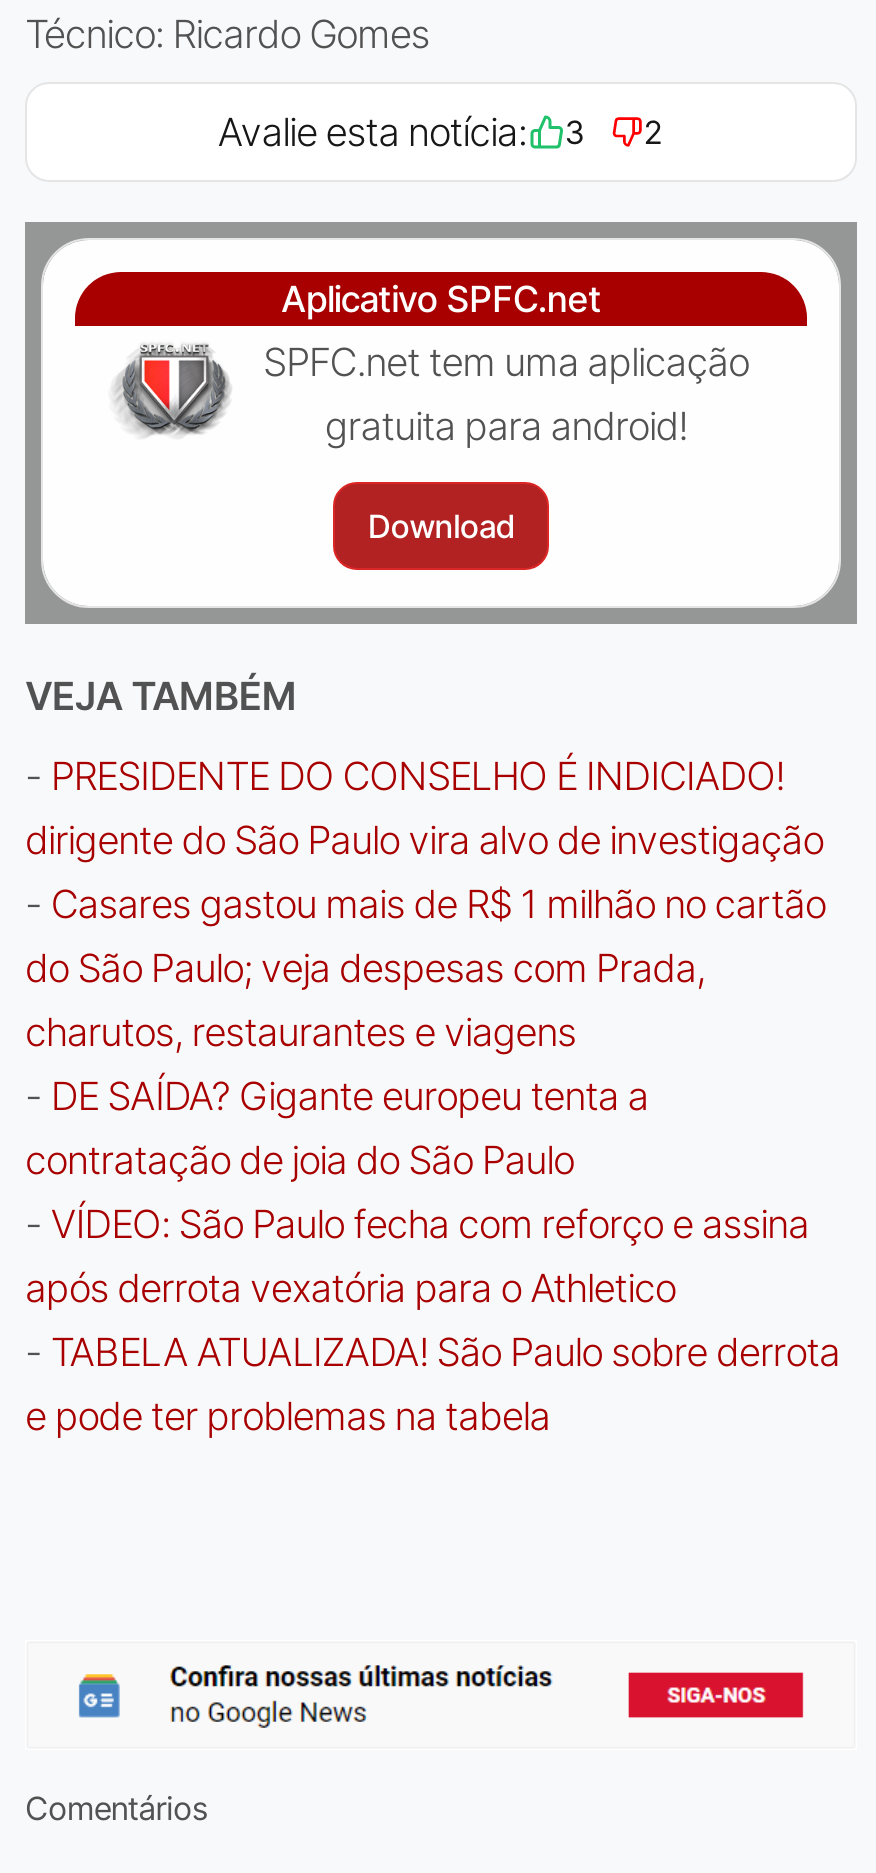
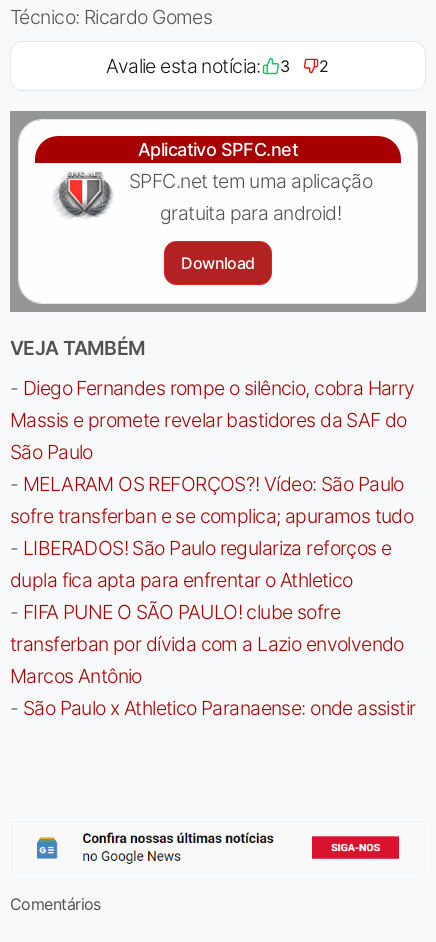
- - PRESIDENTE DO CONSELHO É INDICIADO!
- dirigente do São Paulo vira alvo de investigação
- - Casares gastou mais de R$ 1 milhão no cartão
- do São Paulo; veja despesas com Prada,
- charutos, restaurantes e viagens
- - DE SAÍDA? Gigante europeu tenta a
- contratação de joia do São Paulo
- - VÍDEO: São Paulo fecha com reforço e assina
- após derrota vexatória para o Athletico
- - TABELA ATUALIZADA! São Paulo sobre derrota
- e pode ter problemas na tabela
+ - Diego Fernandes rompe o silêncio, cobra Harry
+ Massis e promete revelar bastidores da SAF do
+ São Paulo
+ - MELARAM OS REFORÇOS?! Vídeo: São Paulo
+ sofre transferban e se complica; apuramos tudo
+ - LIBERADOS! São Paulo regulariza reforços e
+ dupla fica apta para enfrentar o Athletico
+ - FIFA PUNE O SÃO PAULO! clube sofre
+ transferban por dívida com a Lazio envolvendo
+ Marcos Antônio
+ - São Paulo x Athletico Paranaense: onde assistir
